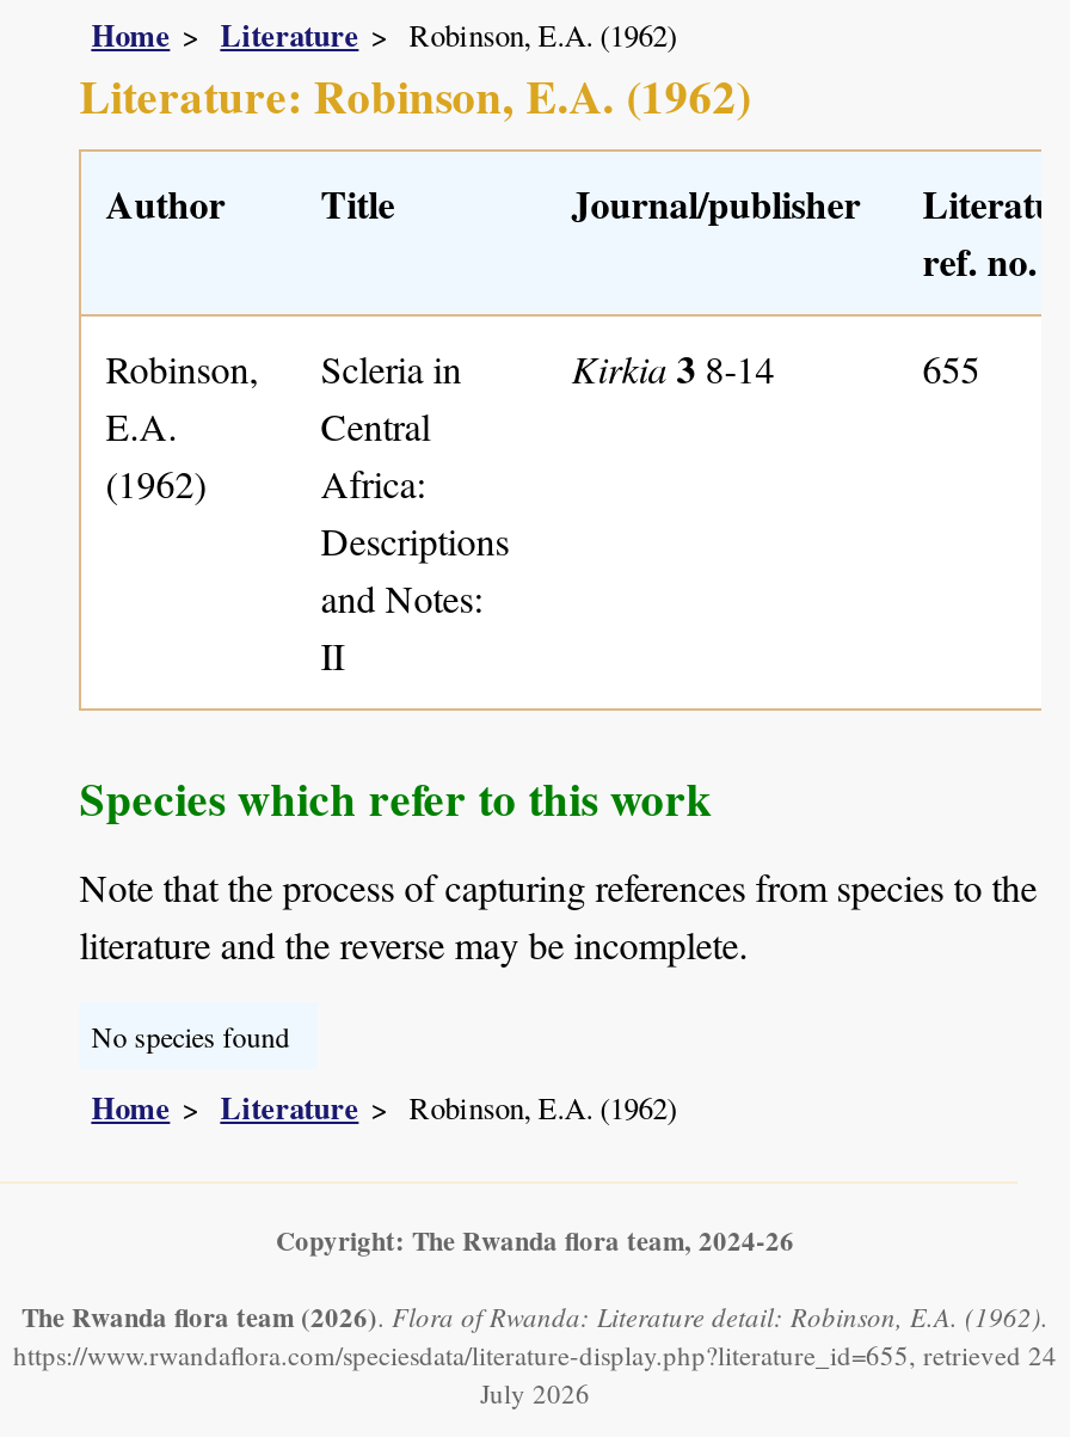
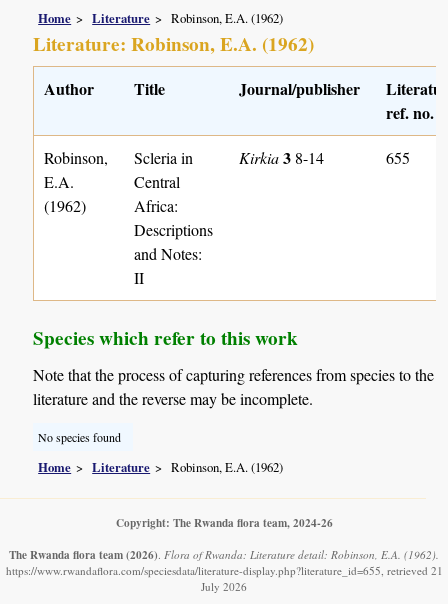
- https://www.rwandaflora.com/speciesdata/literature-display.php?literature_id=655, retrieved 24
+ https://www.rwandaflora.com/speciesdata/literature-display.php?literature_id=655, retrieved 21
